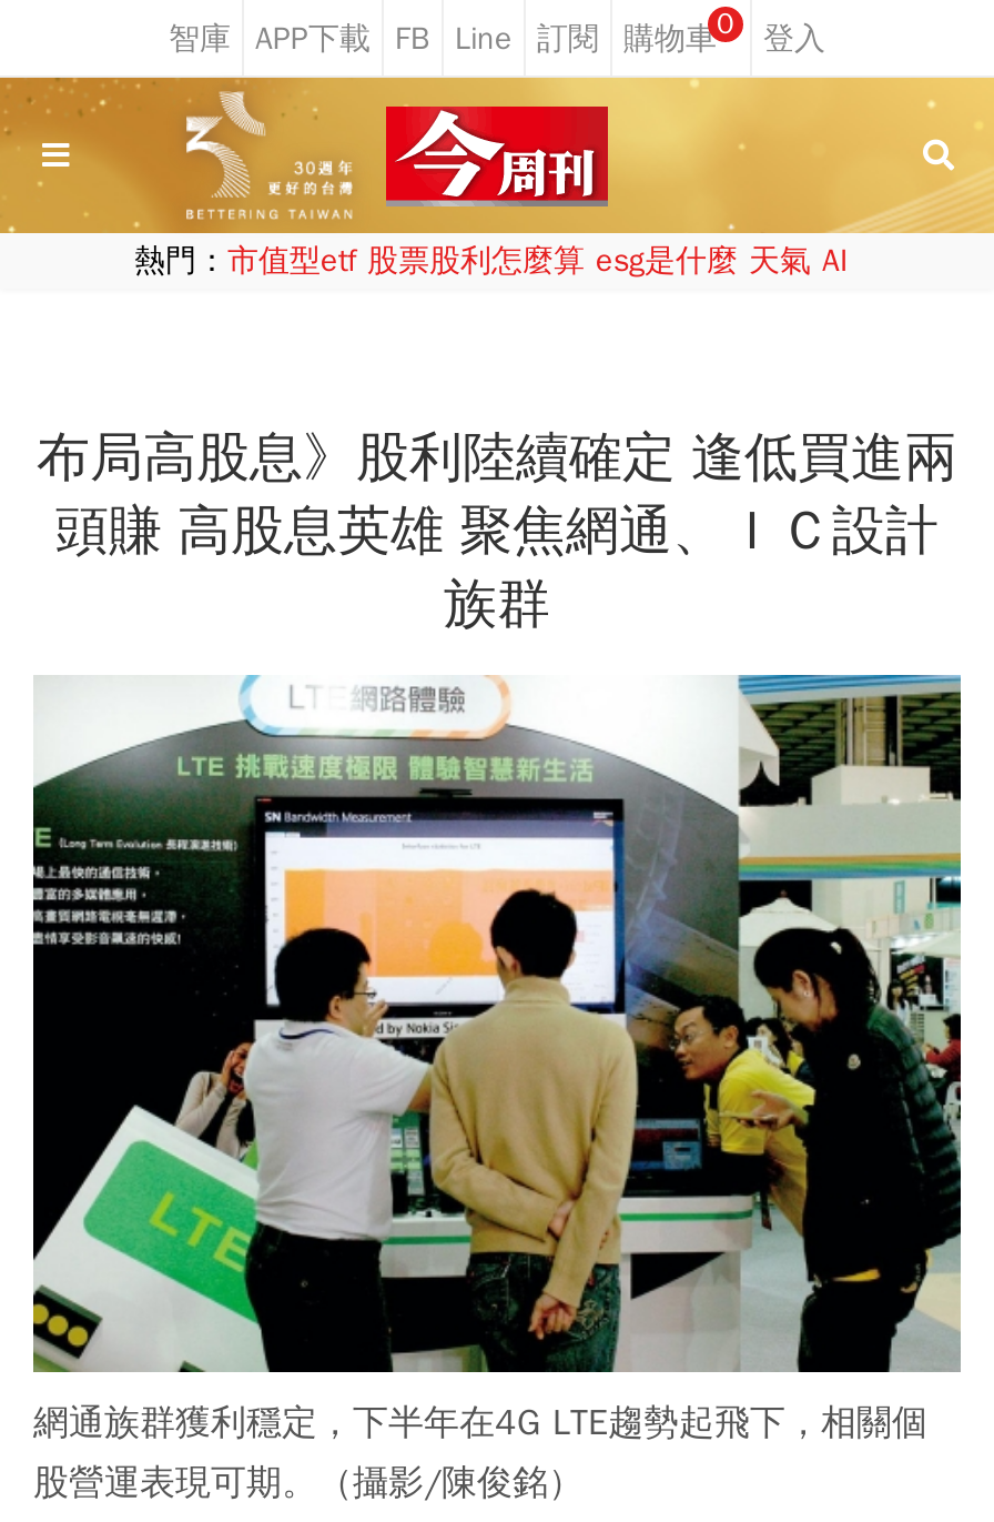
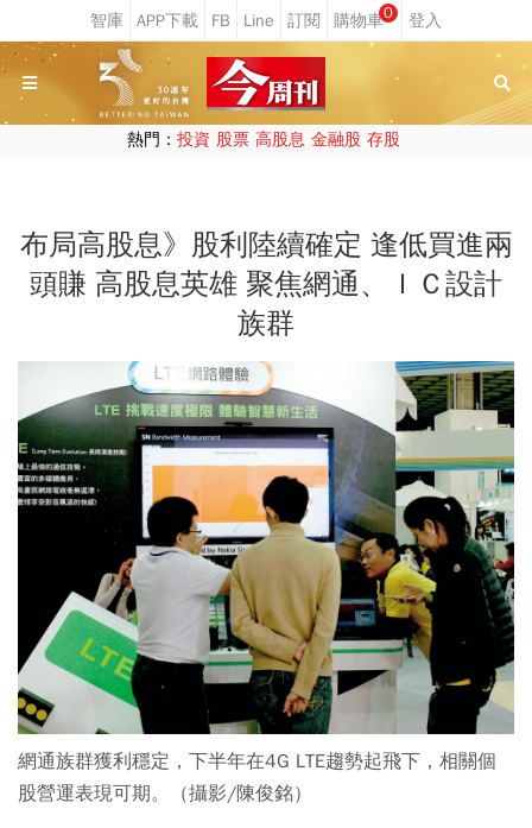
- 熱門：市值型etf 股票股利怎麼算 esg是什麼 天氣 AI
+ 熱門：投資 股票 高股息 金融股 存股
